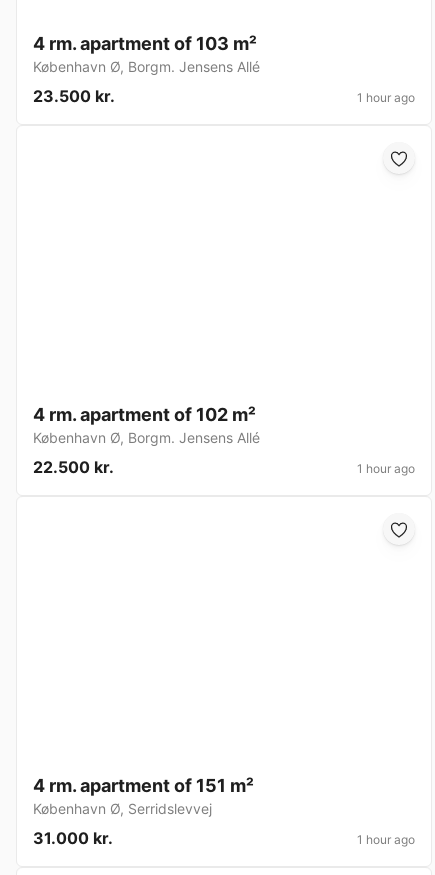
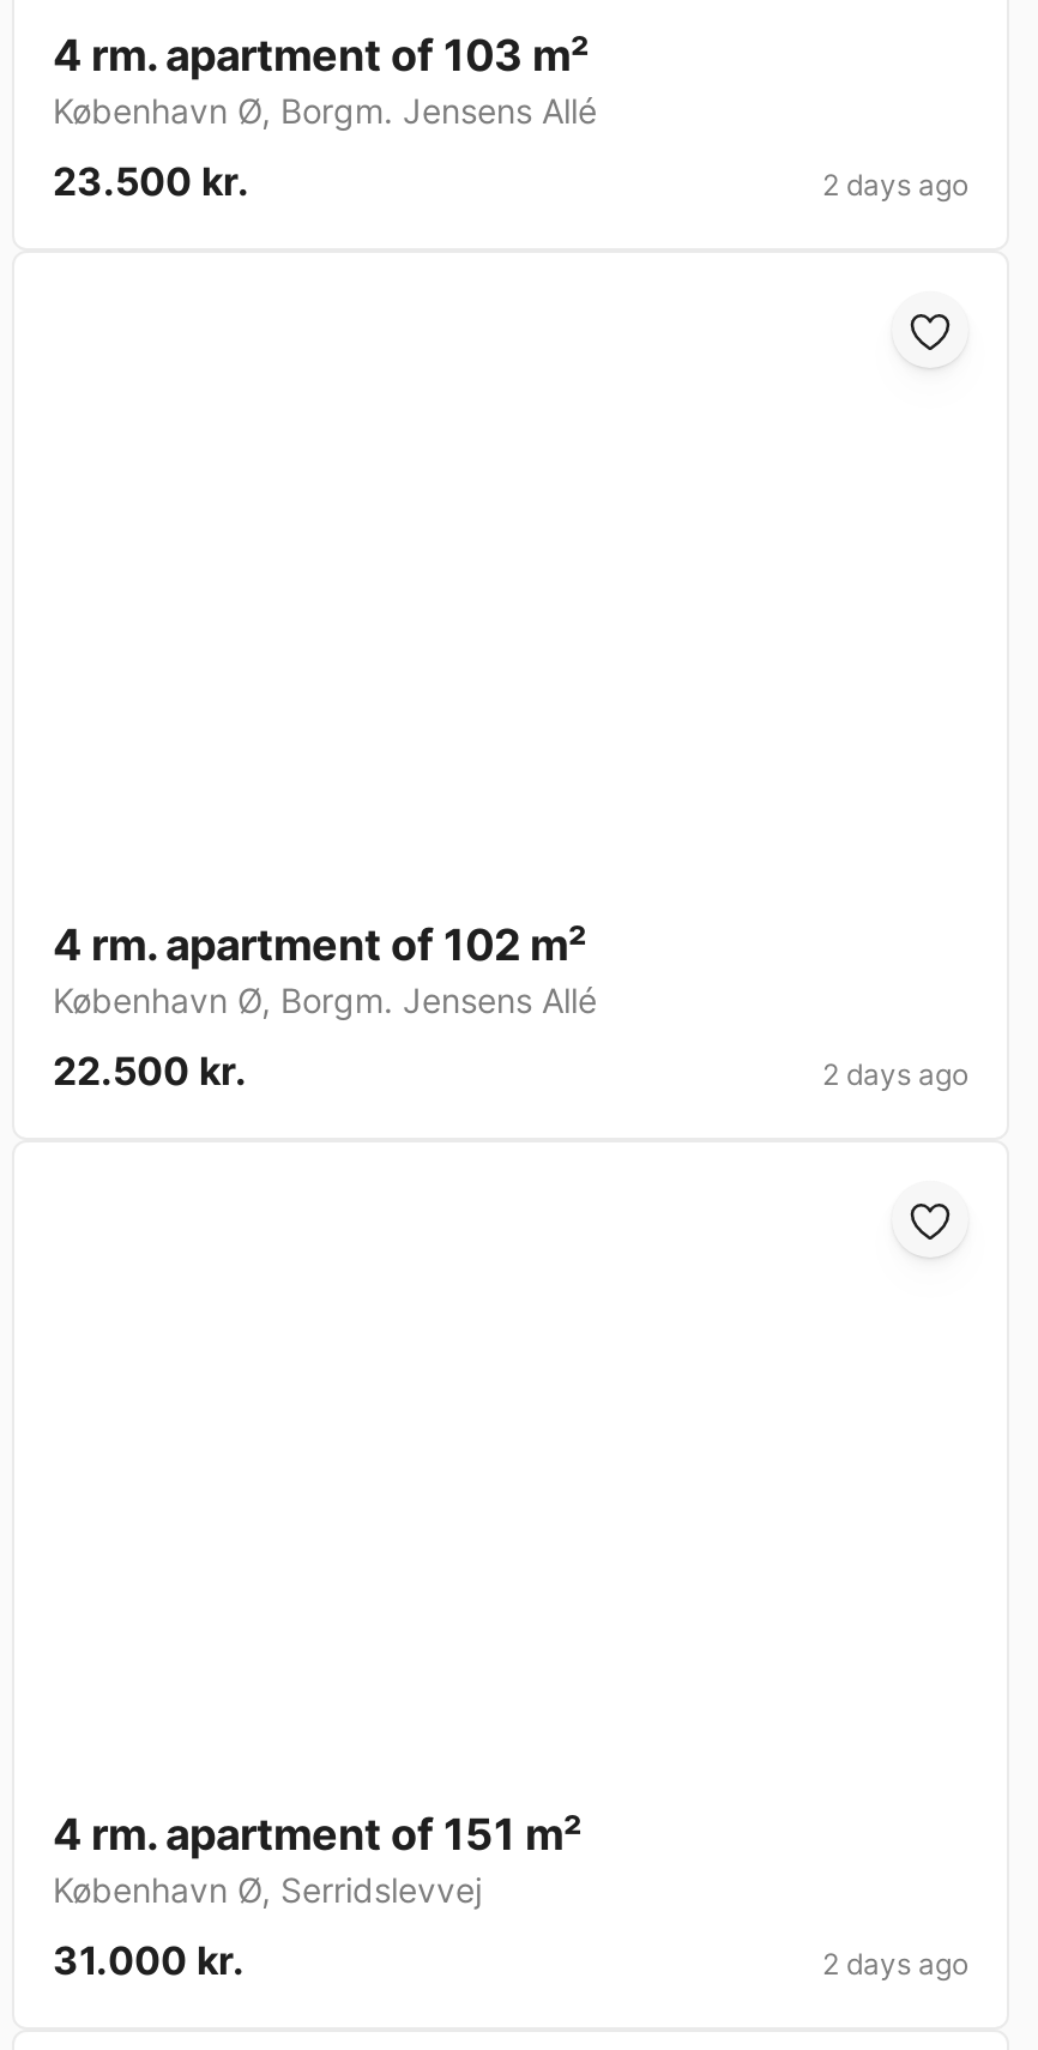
- 1 hour ago
+ 2 days ago

- 1 hour ago
+ 2 days ago

- 1 hour ago
+ 2 days ago
